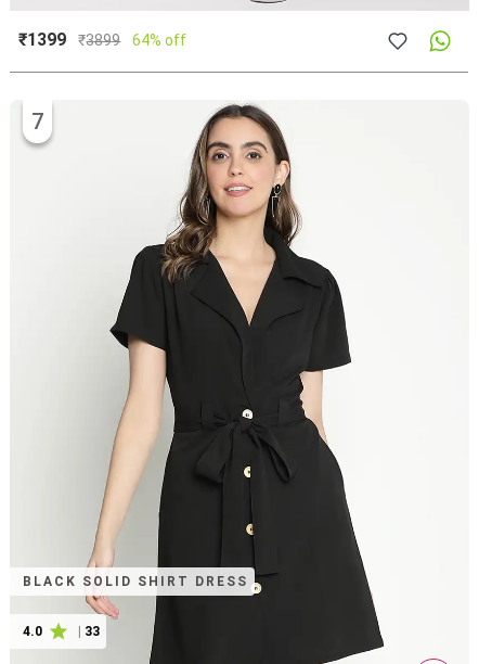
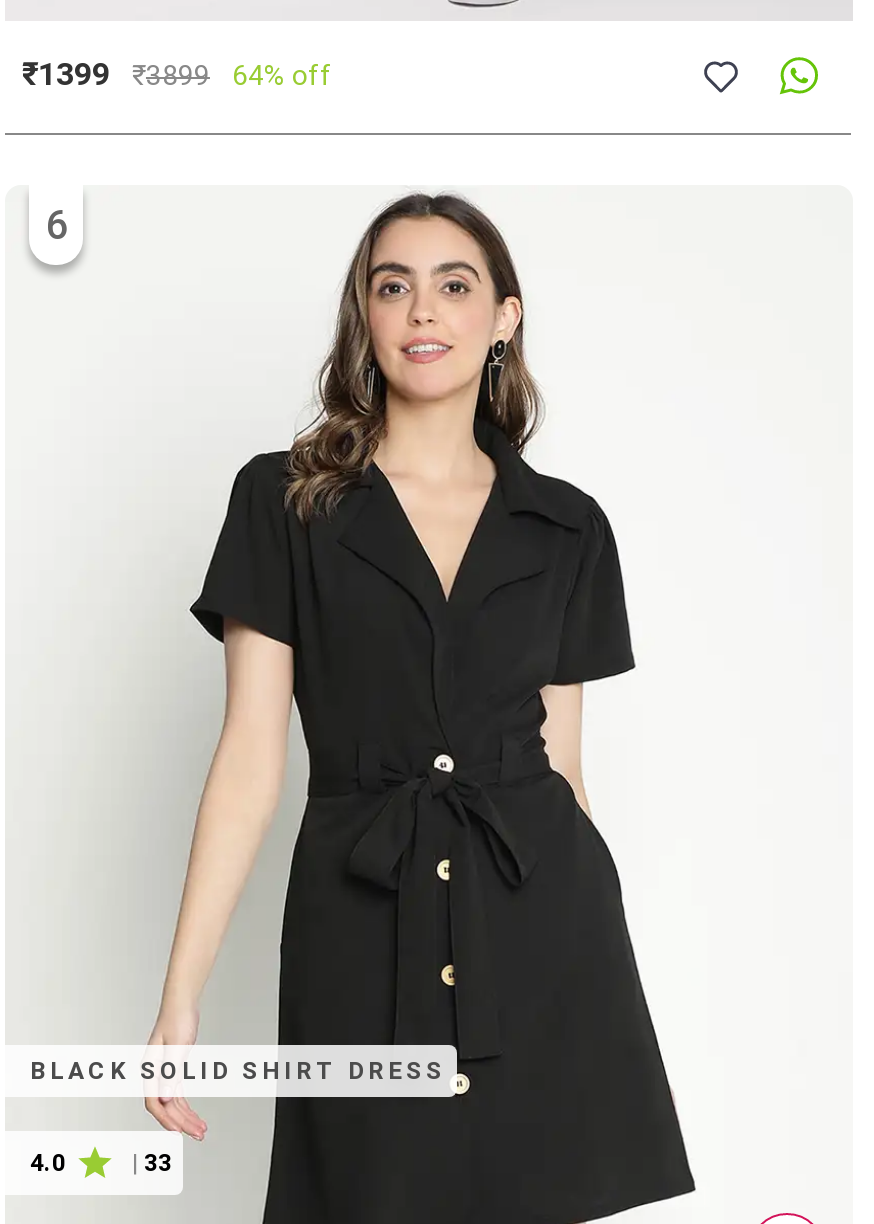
- 7
+ 6
